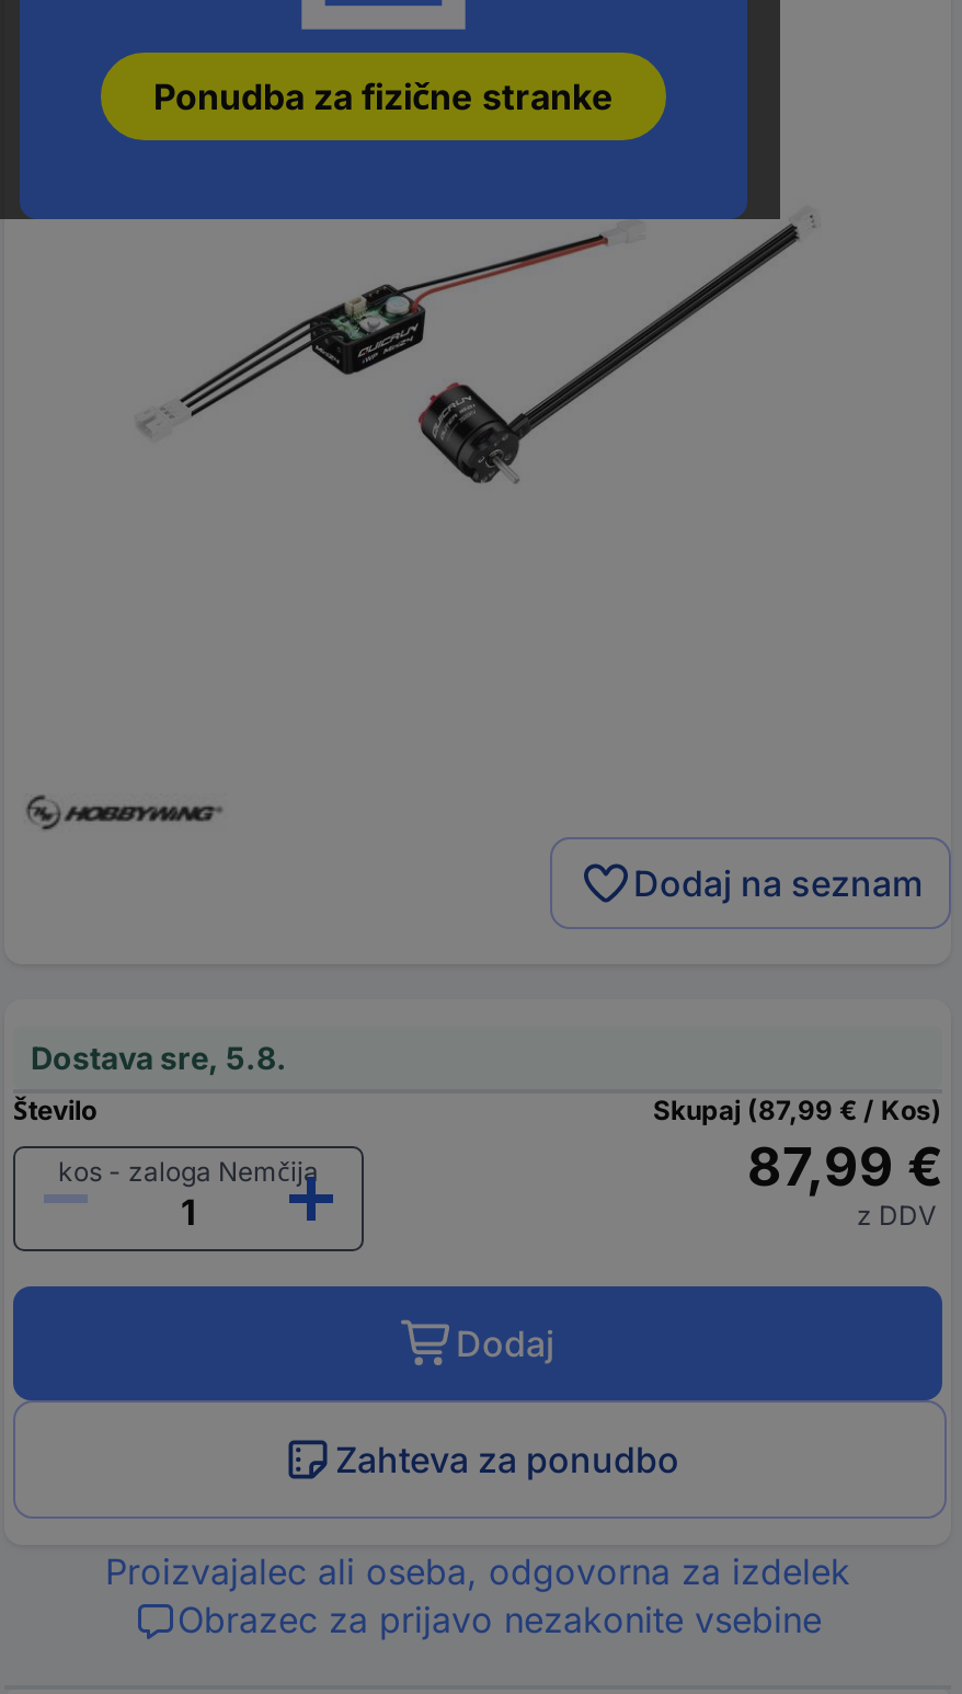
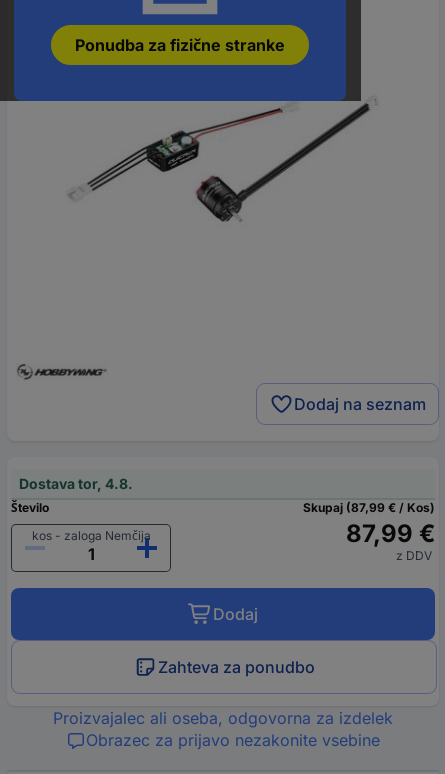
- Dostava sre, 5.8.
+ Dostava tor, 4.8.
